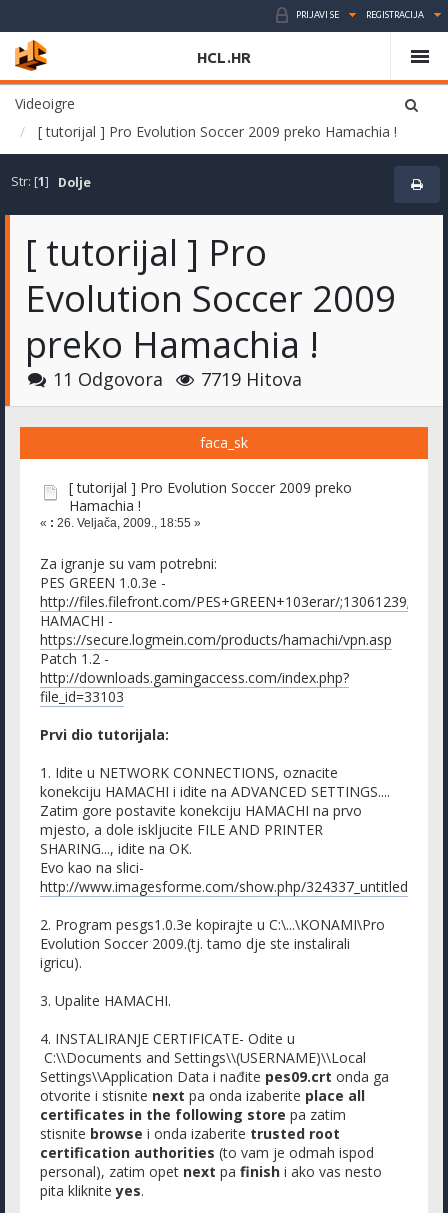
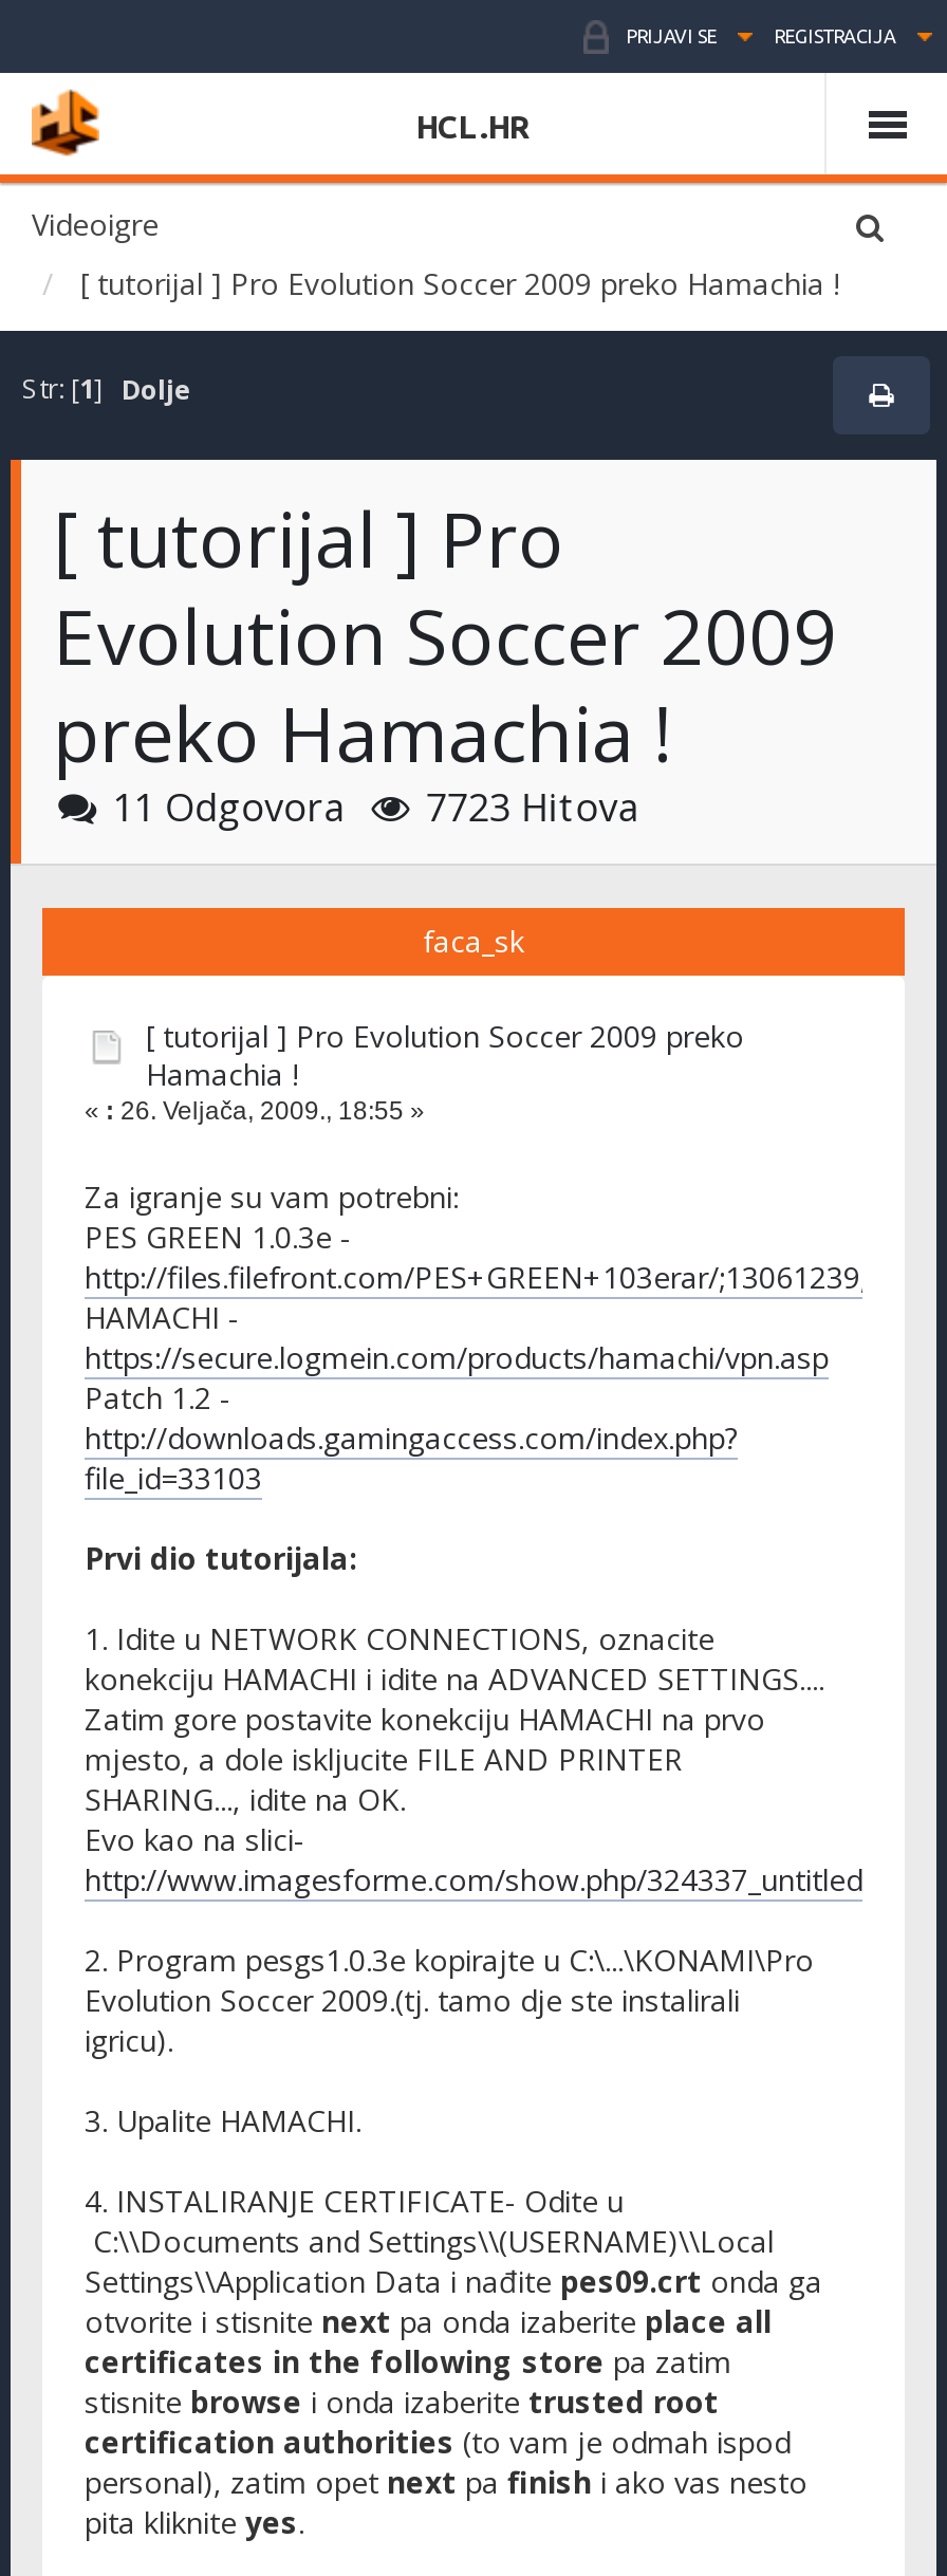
- 11 Odgovora 7719 Hitova
+ 11 Odgovora 7723 Hitova
